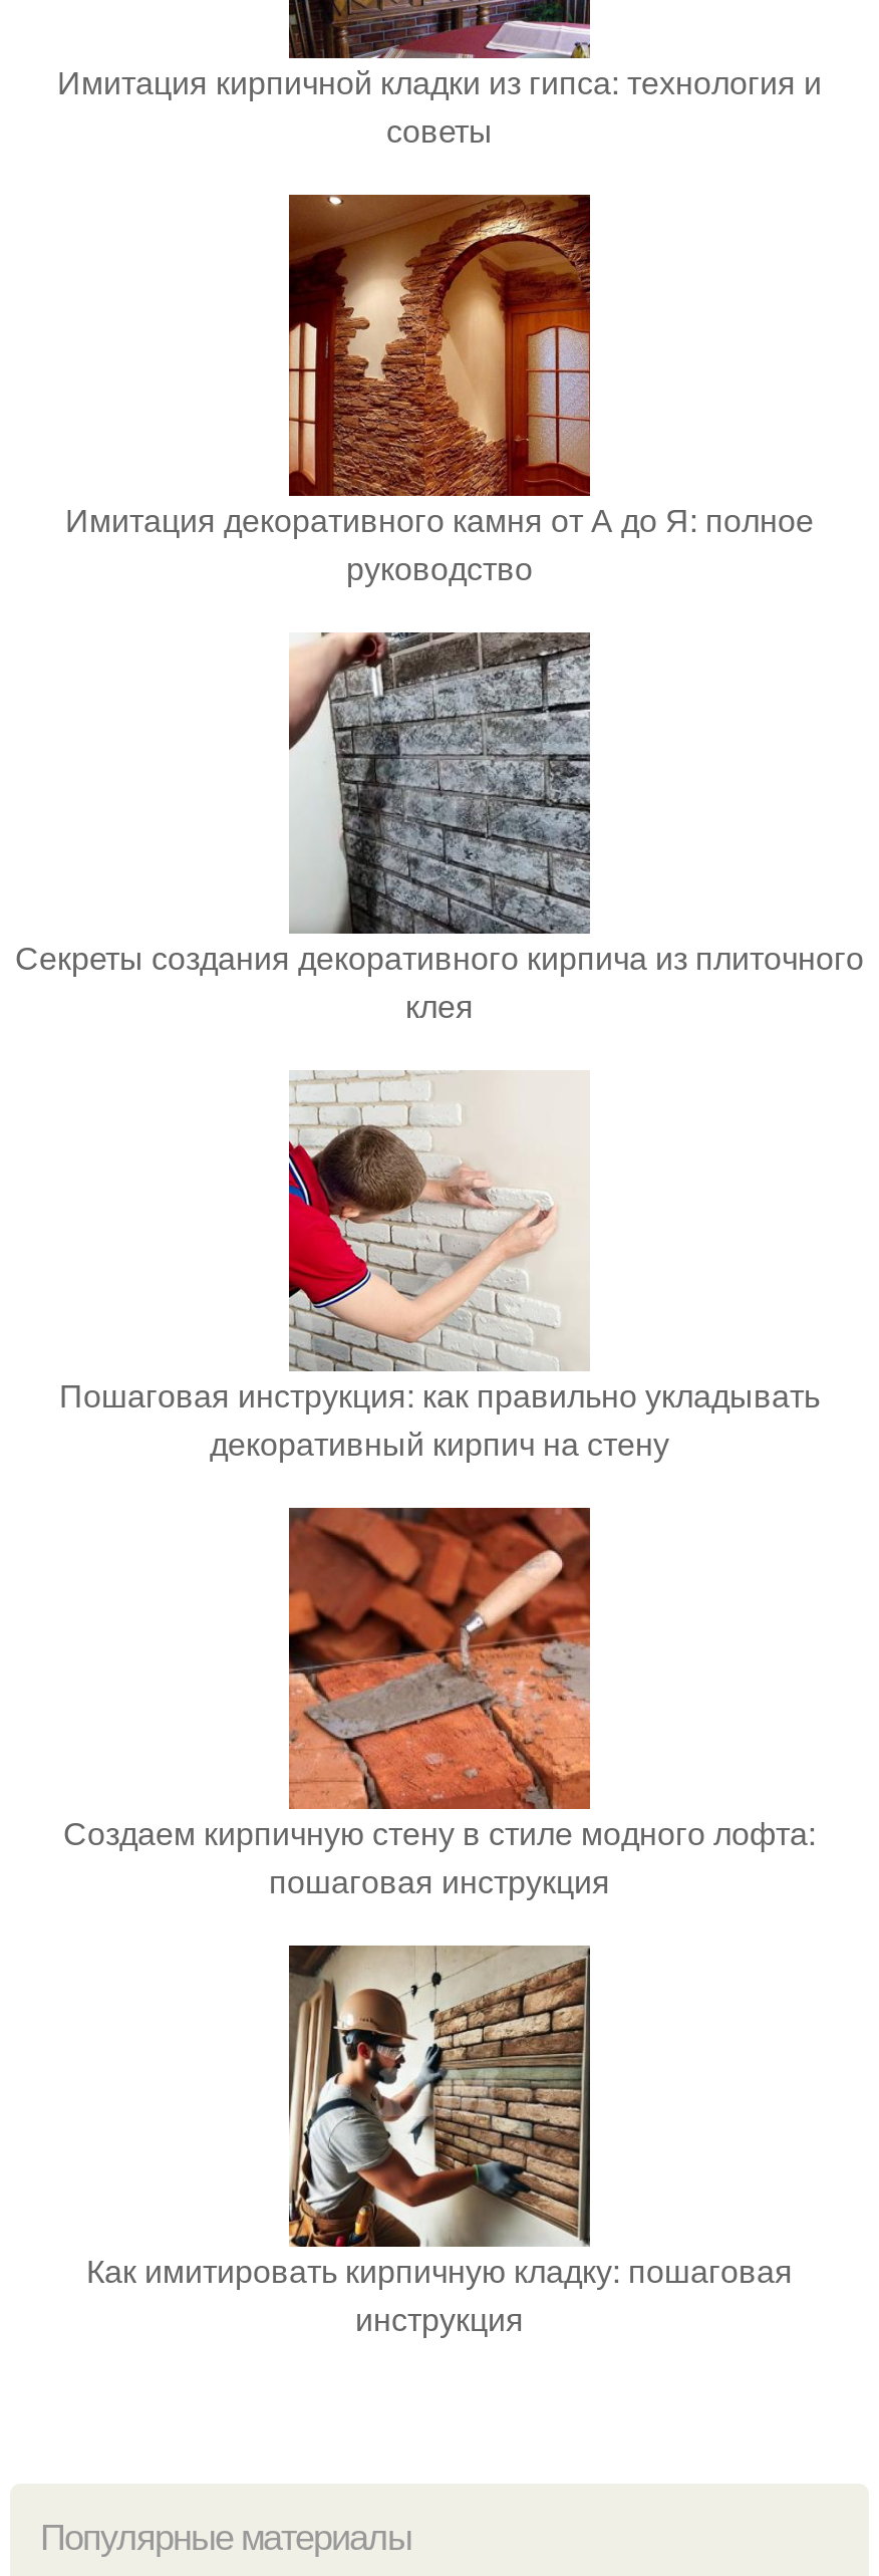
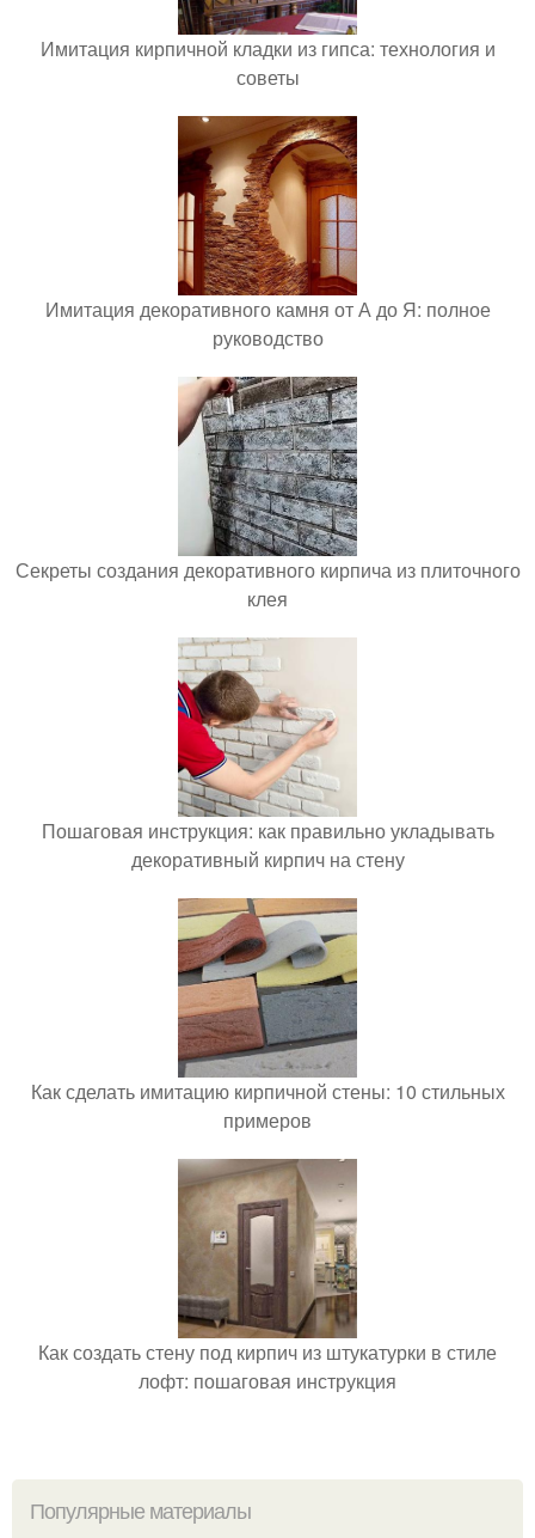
- [image]
- Создаем кирпичную стену в стиле модного лофта:
- пошаговая инструкция
+ [image]
+ Как сделать имитацию кирпичной стены: 10 стильных
+ примеров

- [image]
- Как имитировать кирпичную кладку: пошаговая
- инструкция
+ [image]
+ Как создать стену под кирпич из штукатурки в стиле
+ лофт: пошаговая инструкция
